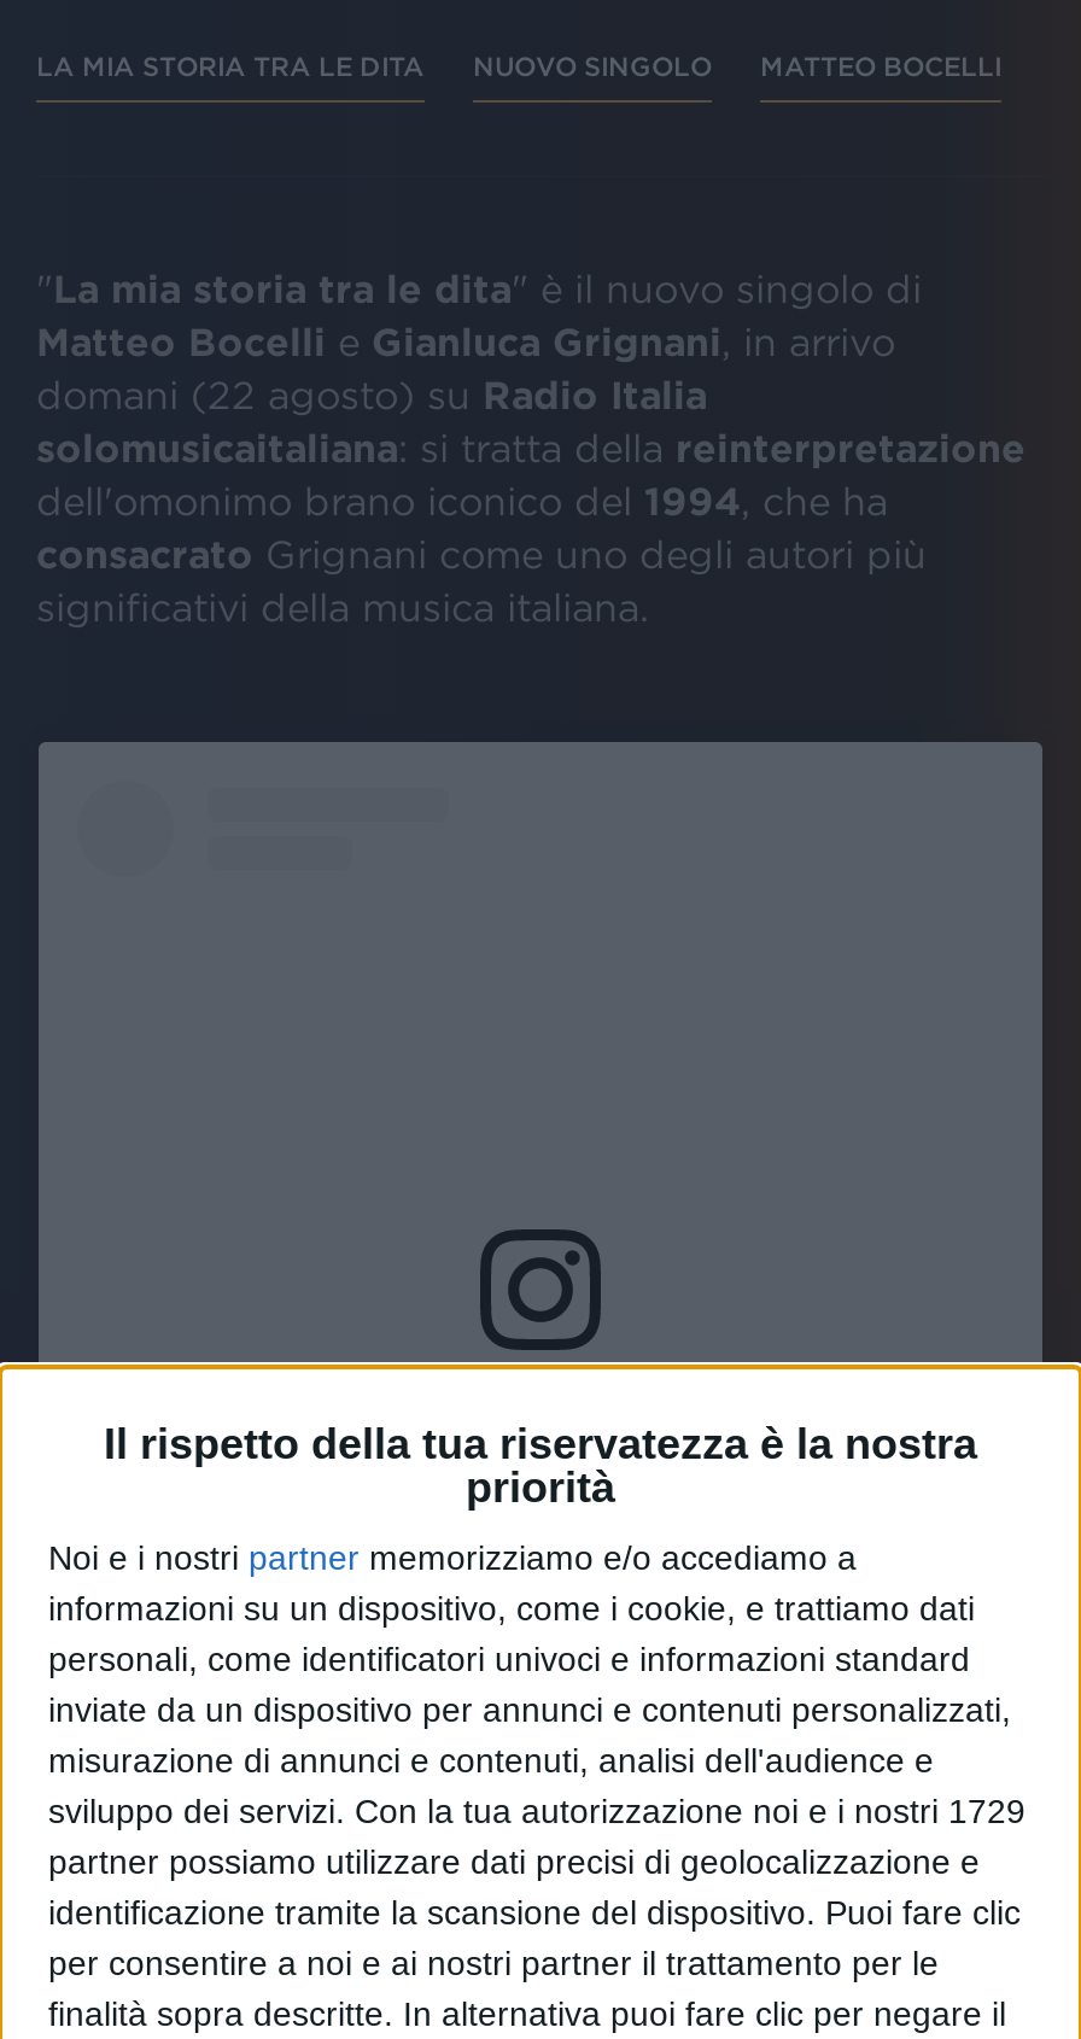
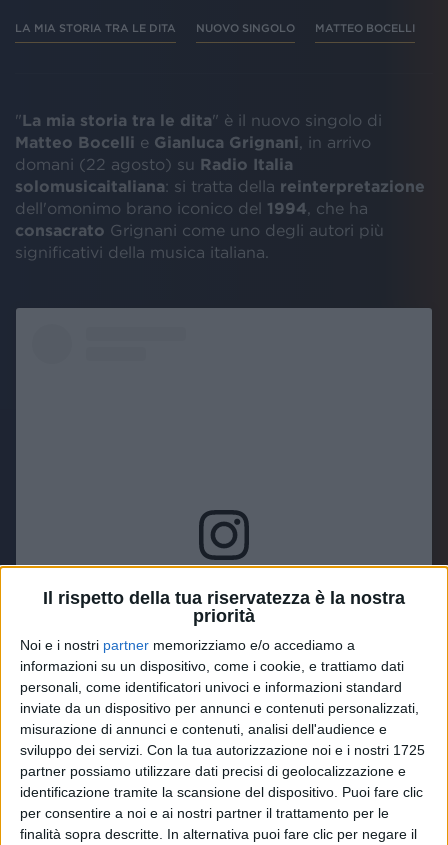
- sviluppo dei servizi. Con la tua autorizzazione noi e i nostri 1729
+ sviluppo dei servizi. Con la tua autorizzazione noi e i nostri 1725
